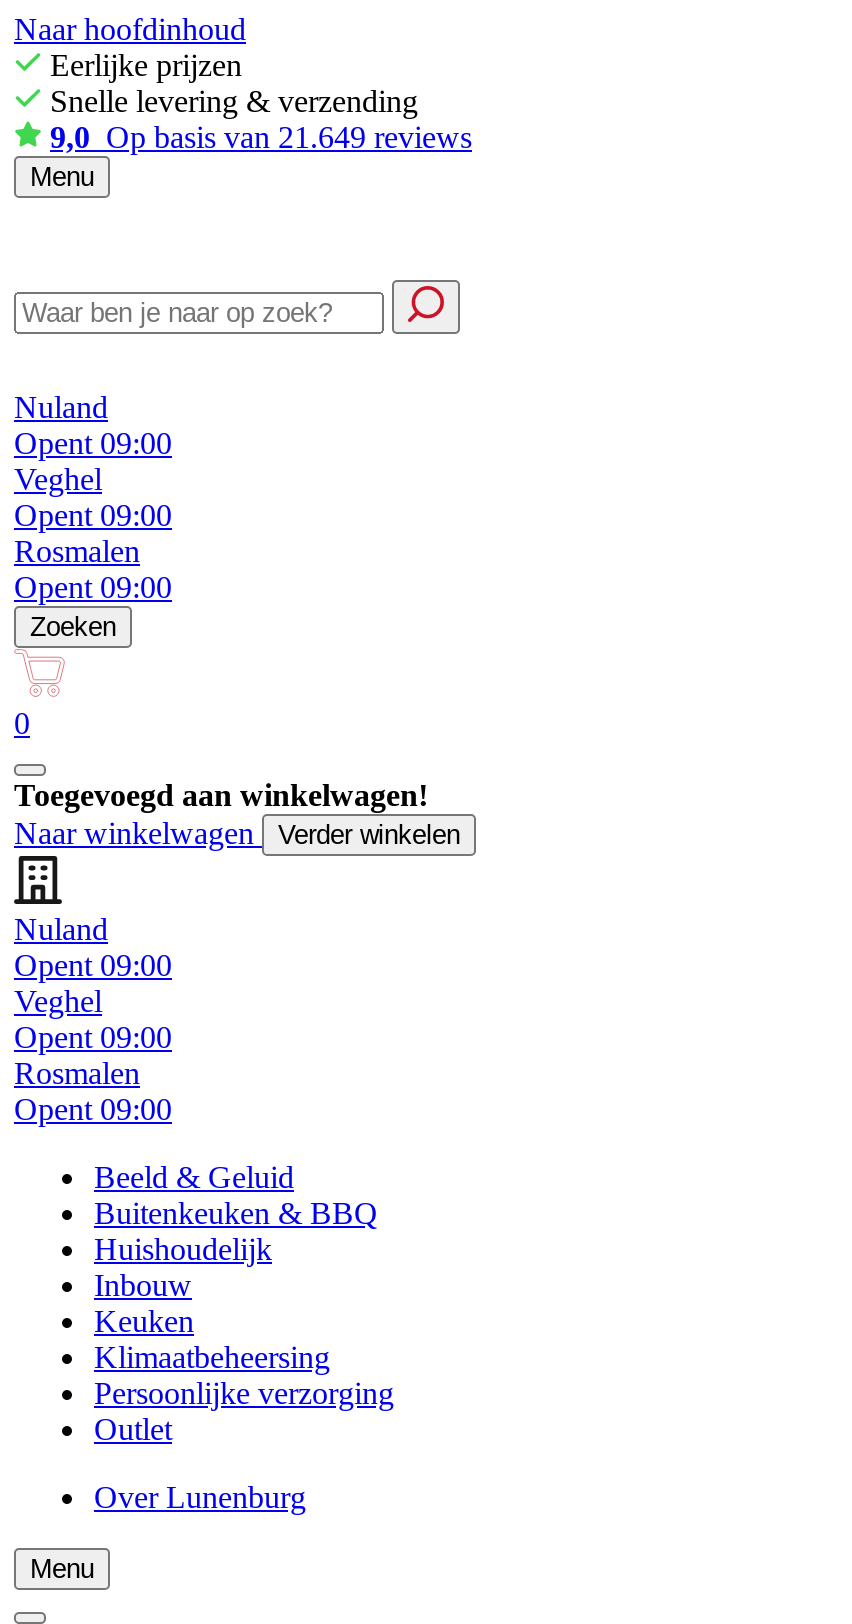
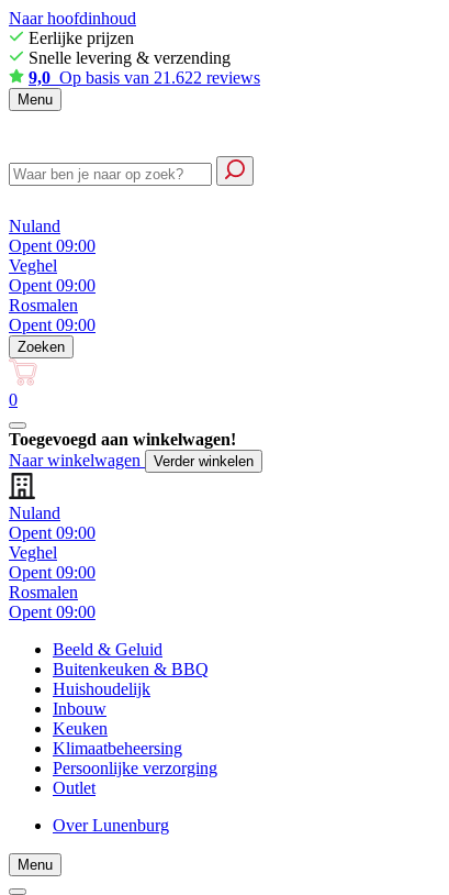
- 9,0 Op basis van 21.649 reviews
+ 9,0 Op basis van 21.622 reviews
